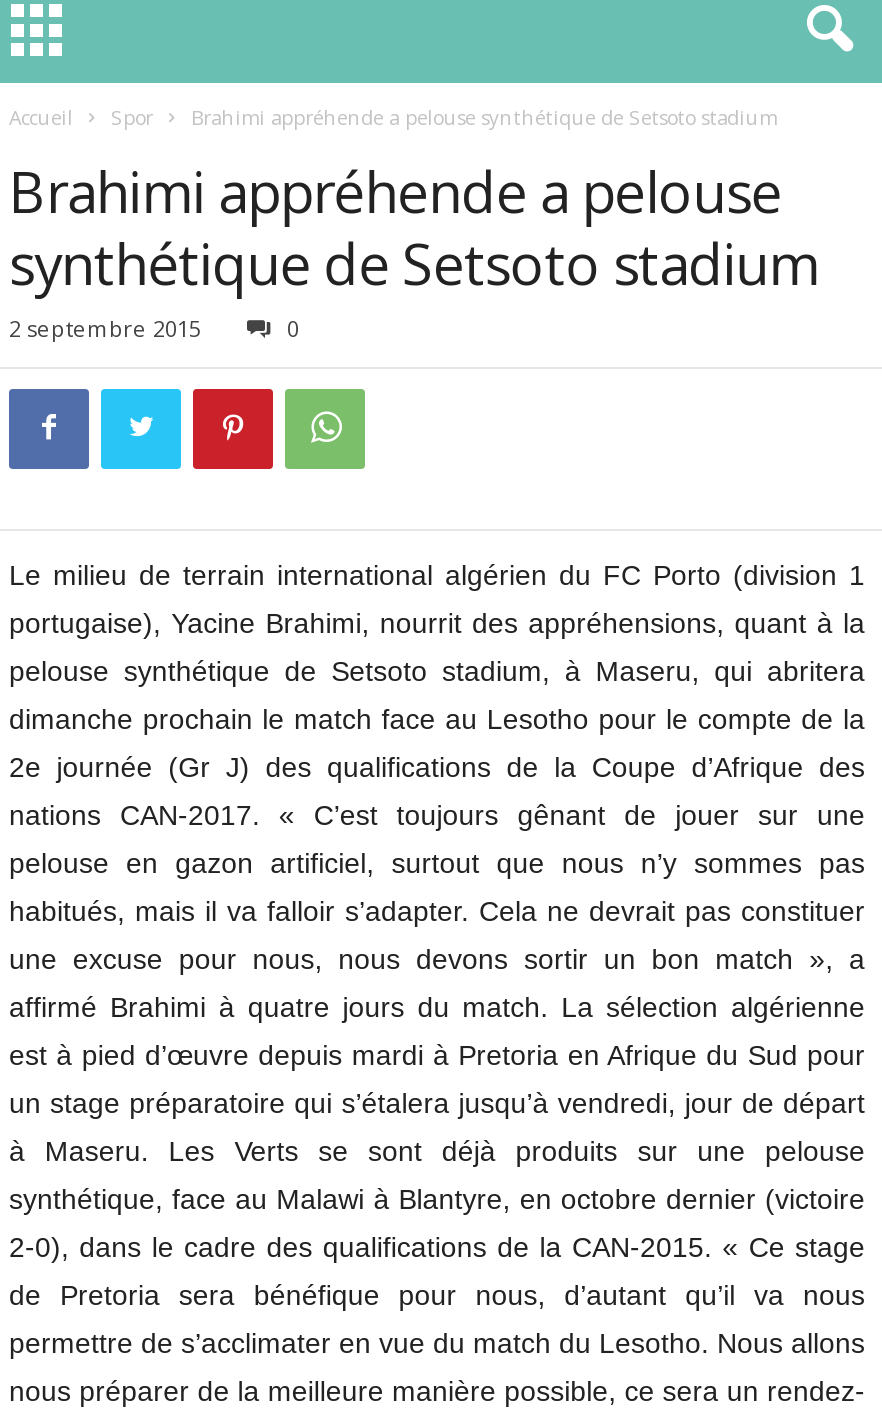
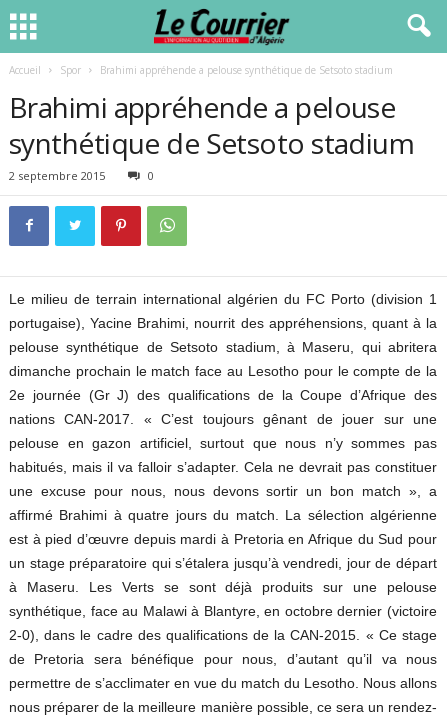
+ [image]
